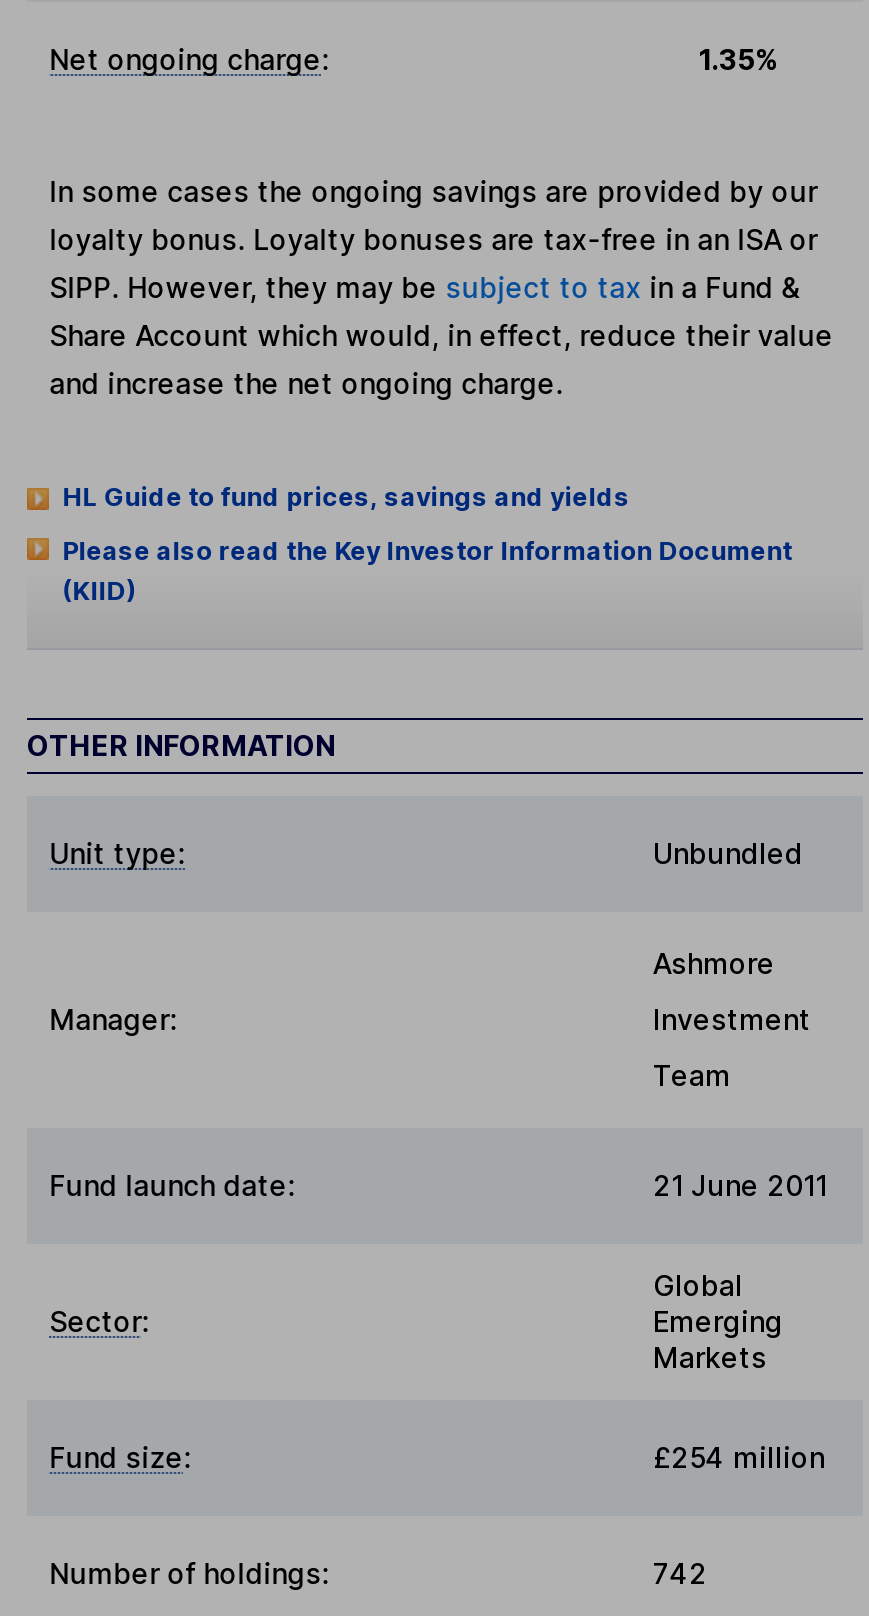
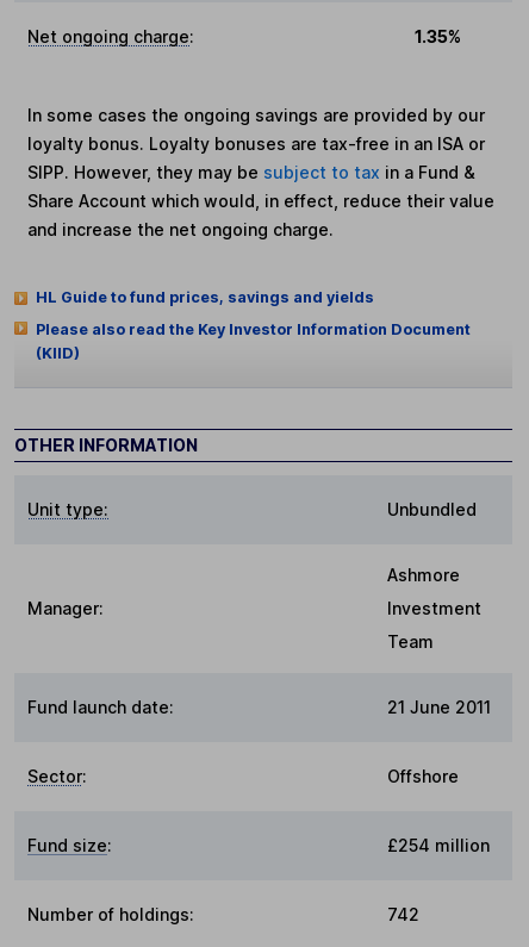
- Global
- Emerging
- Markets
+ Offshore
